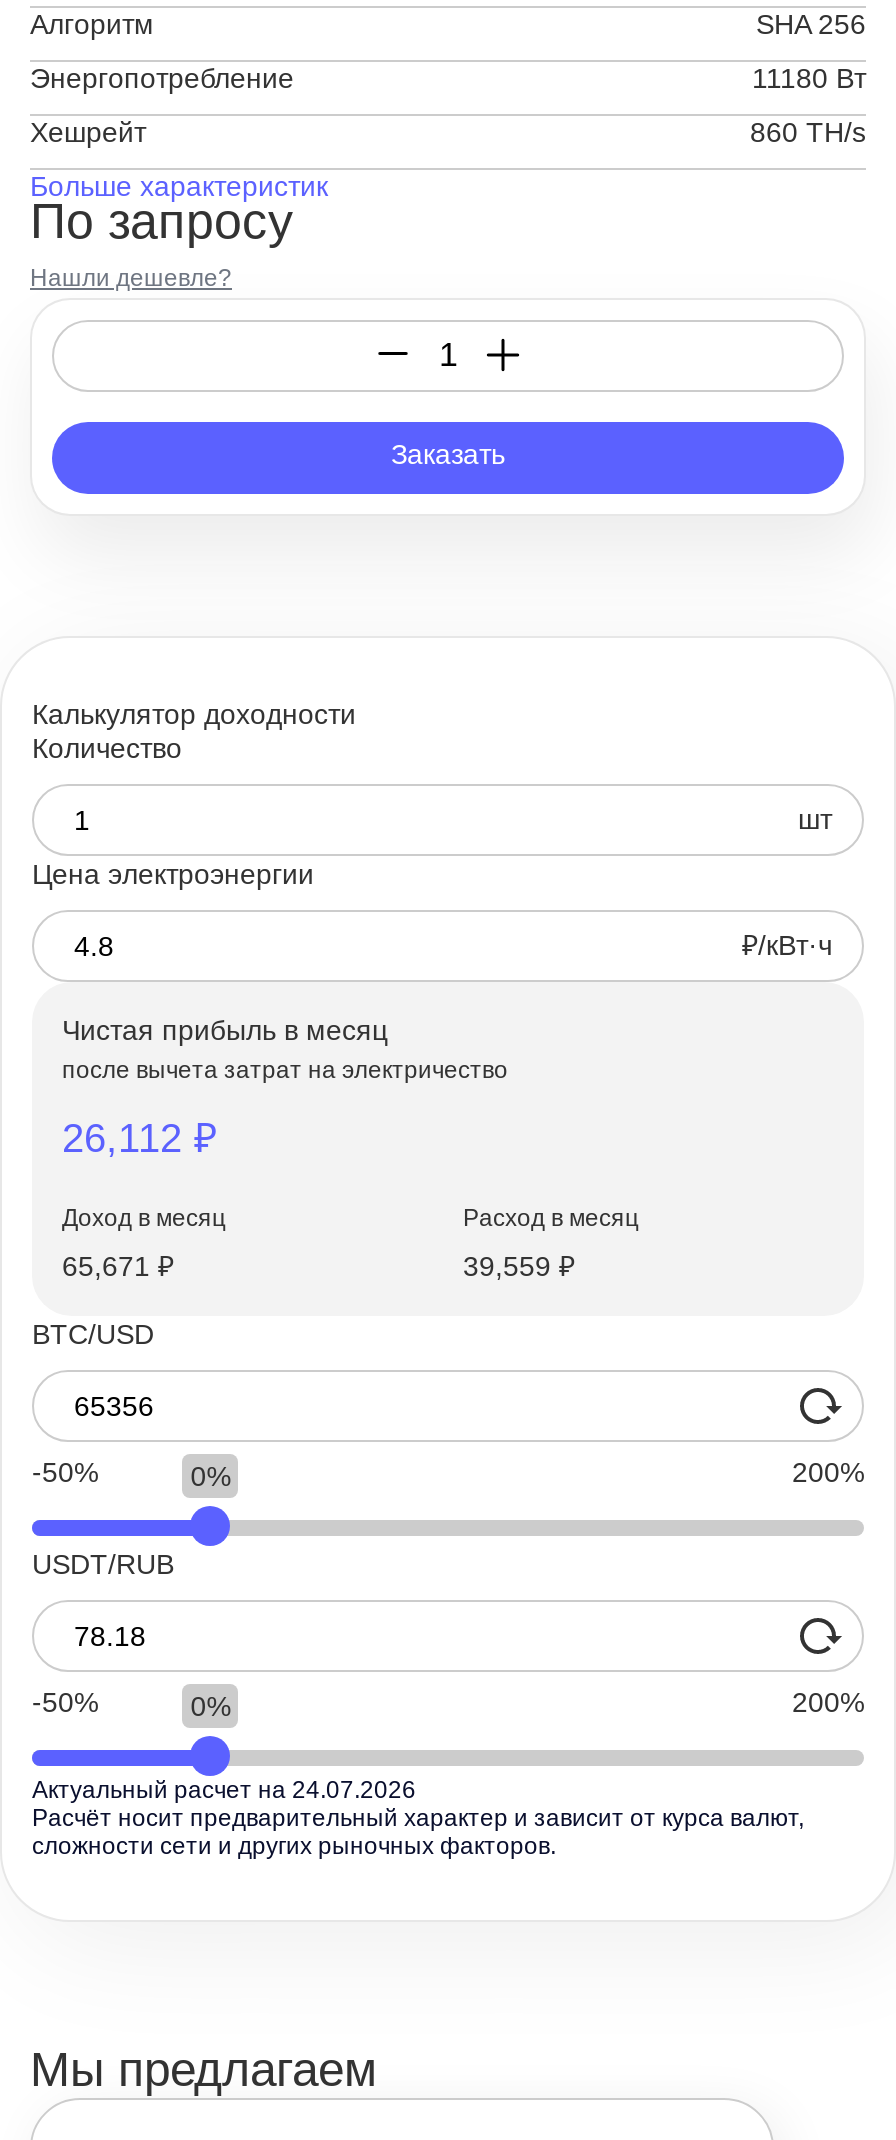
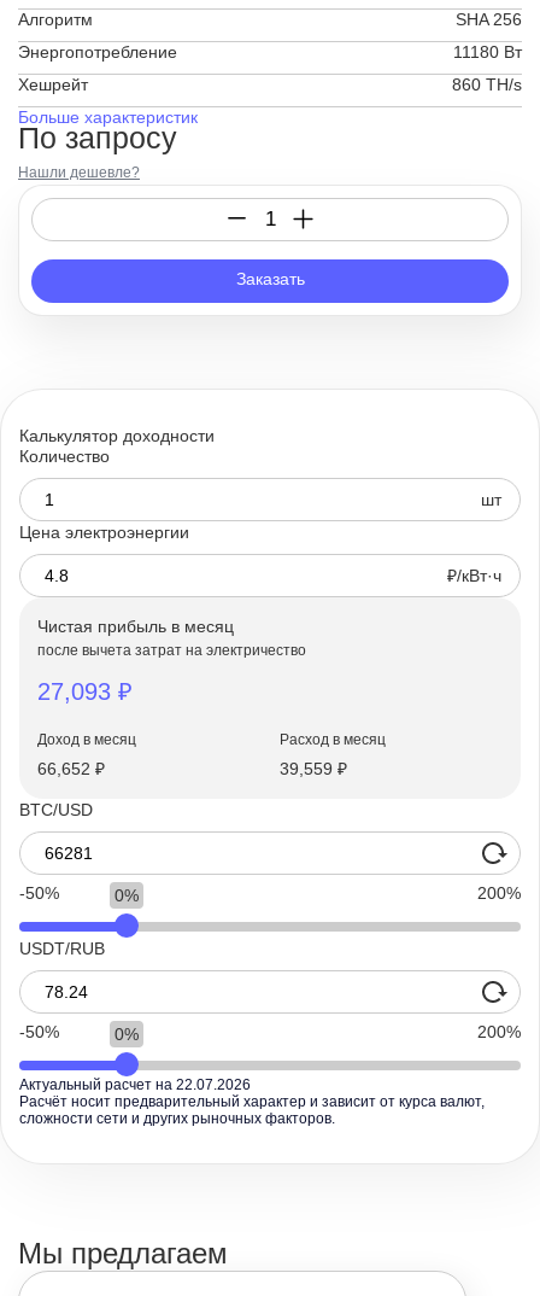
- 26,112 ₽
+ 27,093 ₽

- 65,671 ₽
+ 66,652 ₽

- Актуальный расчет на 24.07.2026
+ Актуальный расчет на 22.07.2026
